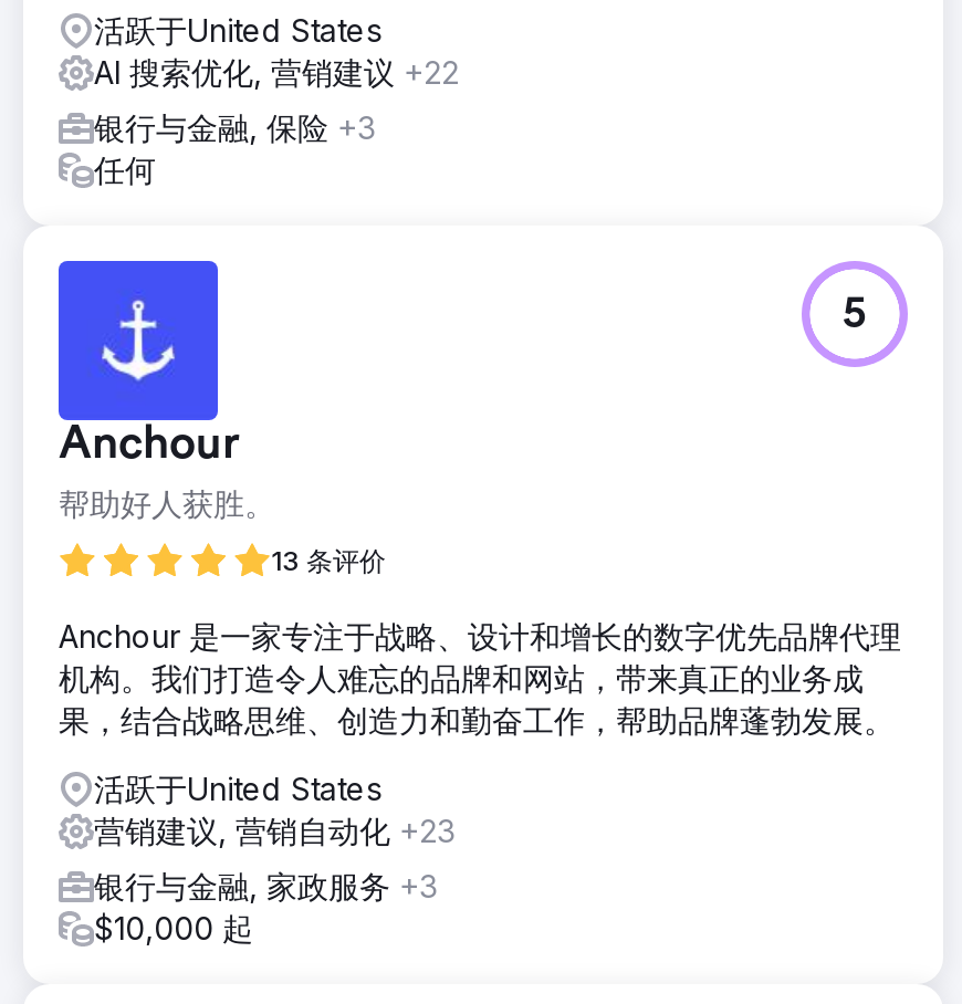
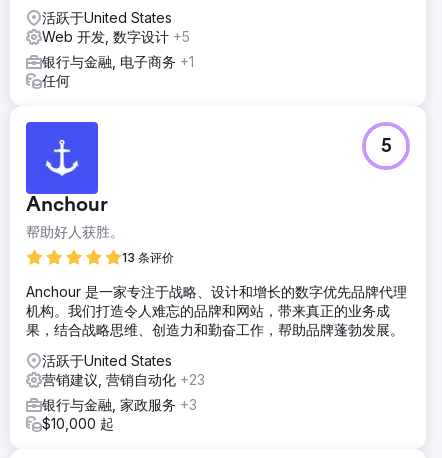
- AI 搜索优化, 营销建议+22
+ Web 开发, 数字设计+5

- 银行与金融, 保险+3
+ 银行与金融, 电子商务+1
